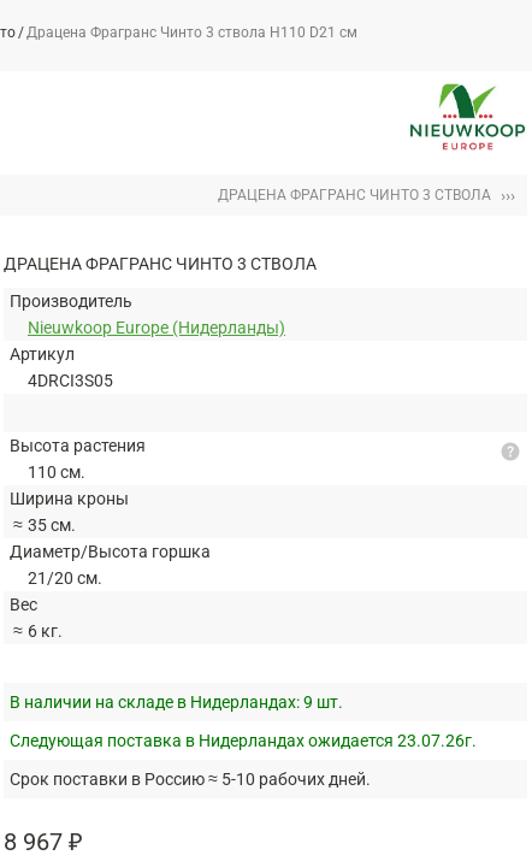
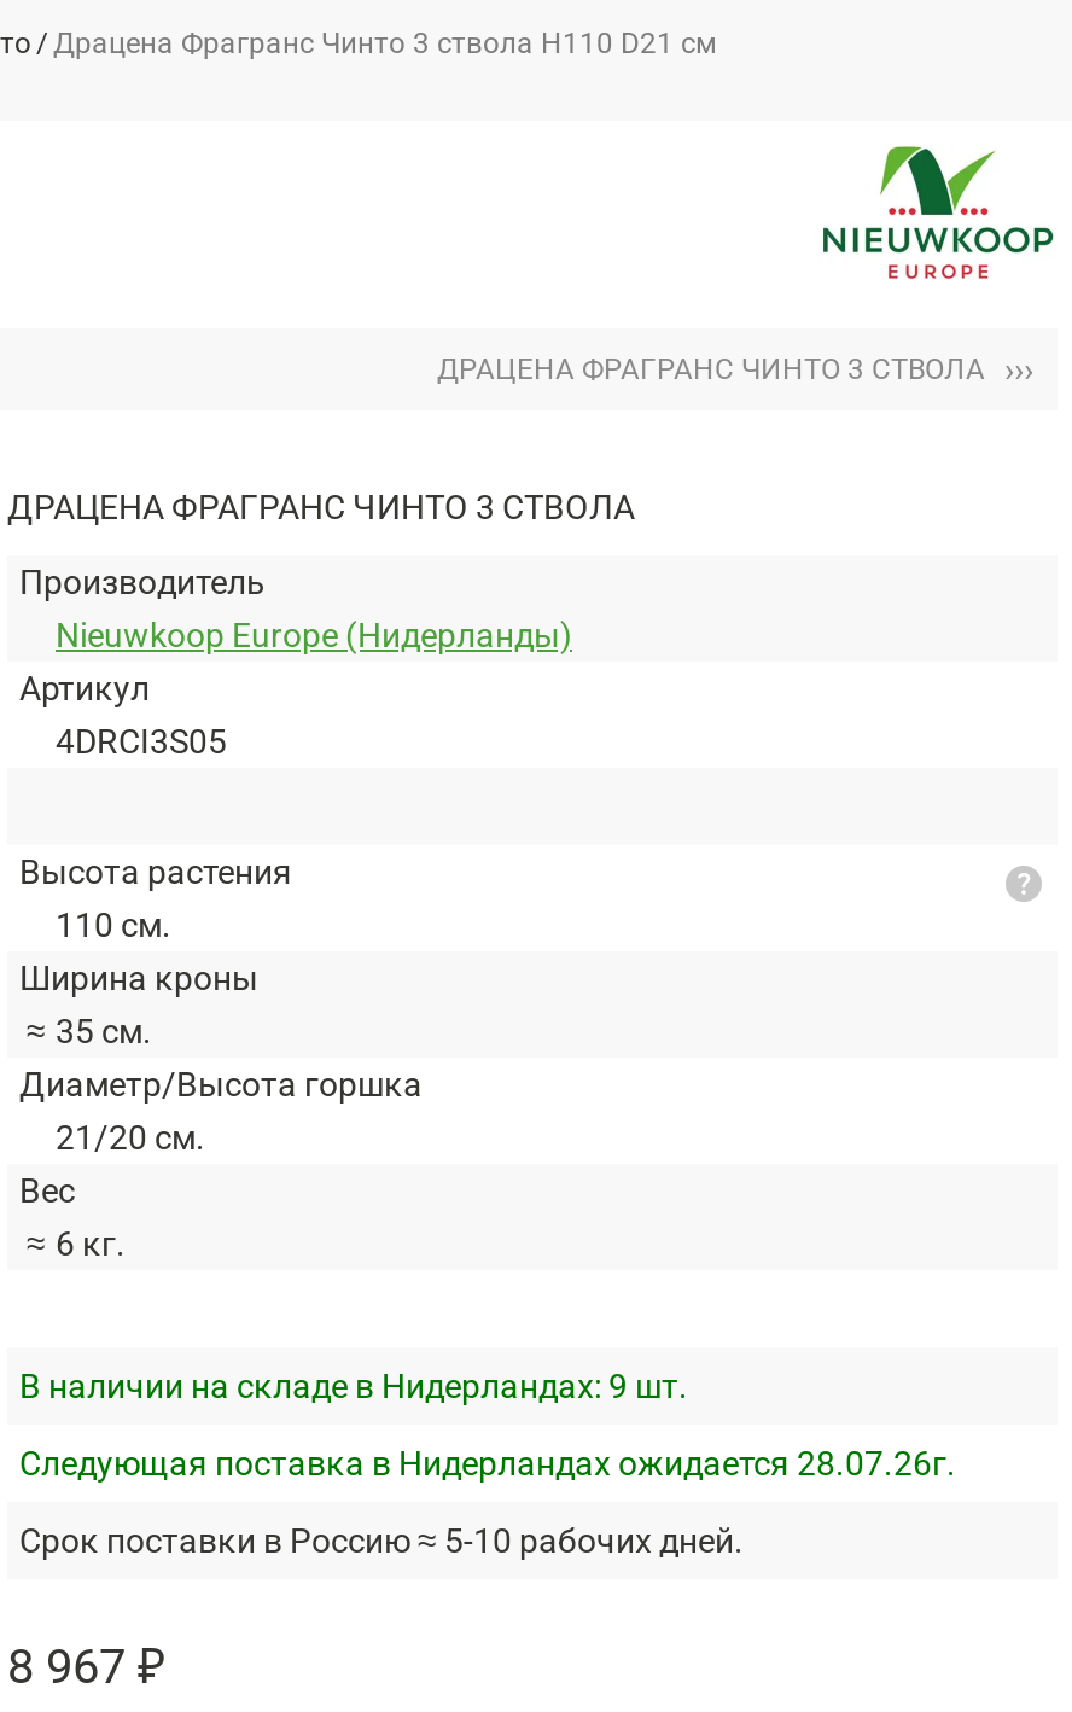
- Следующая поставка в Нидерландах ожидается 23.07.26г.
+ Следующая поставка в Нидерландах ожидается 28.07.26г.
